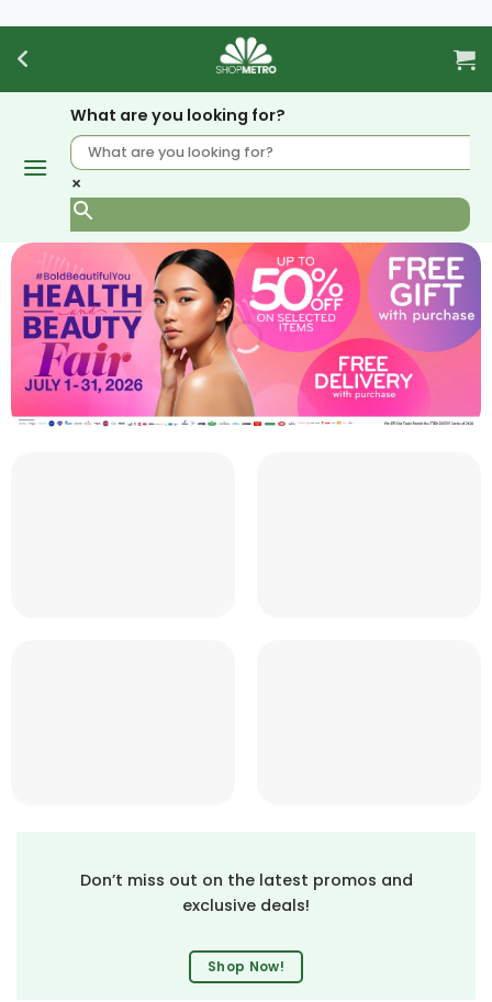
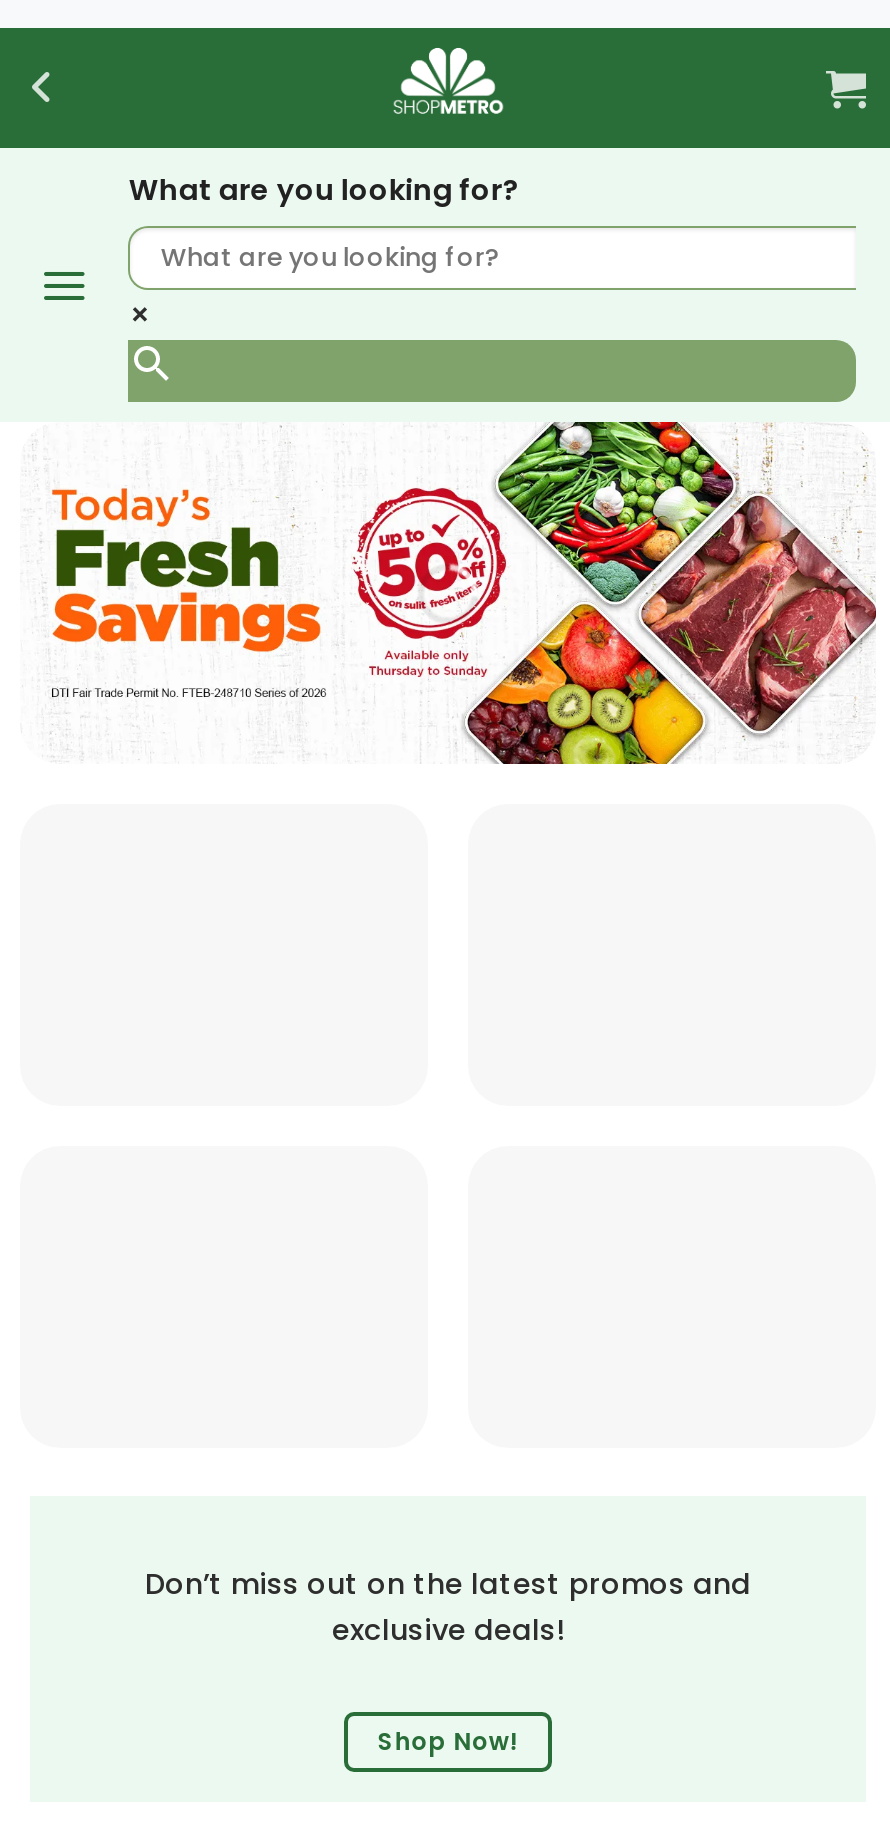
- [image]
+ [image]
